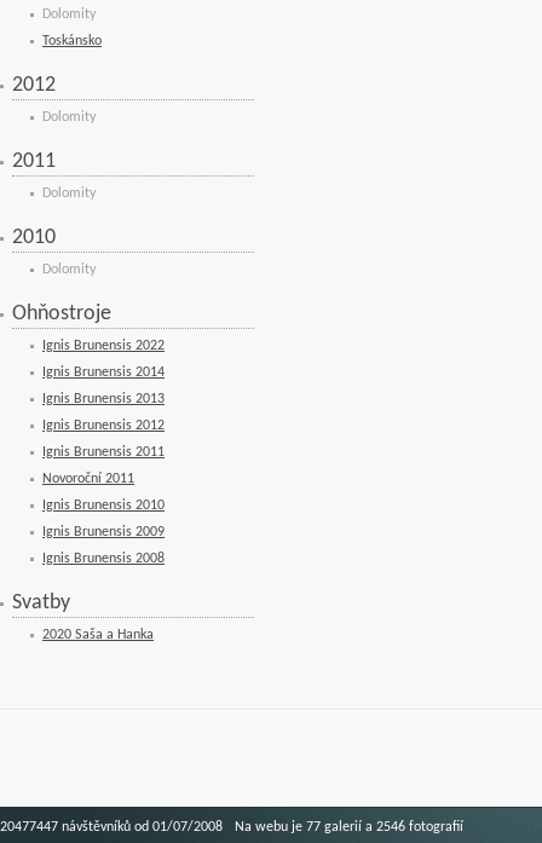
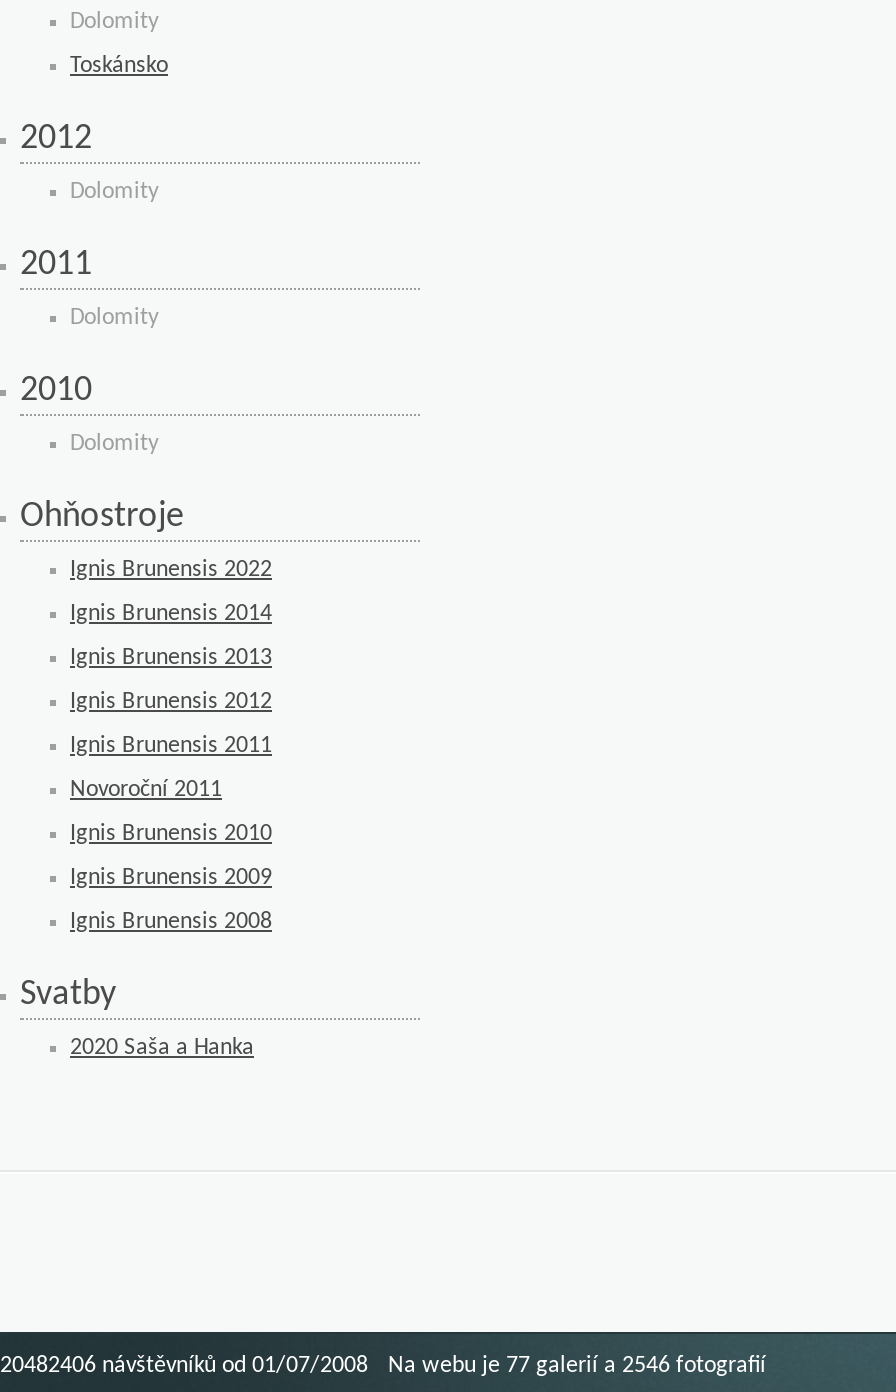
- 20477447 návštěvníků od 01/07/2008
+ 20482406 návštěvníků od 01/07/2008
